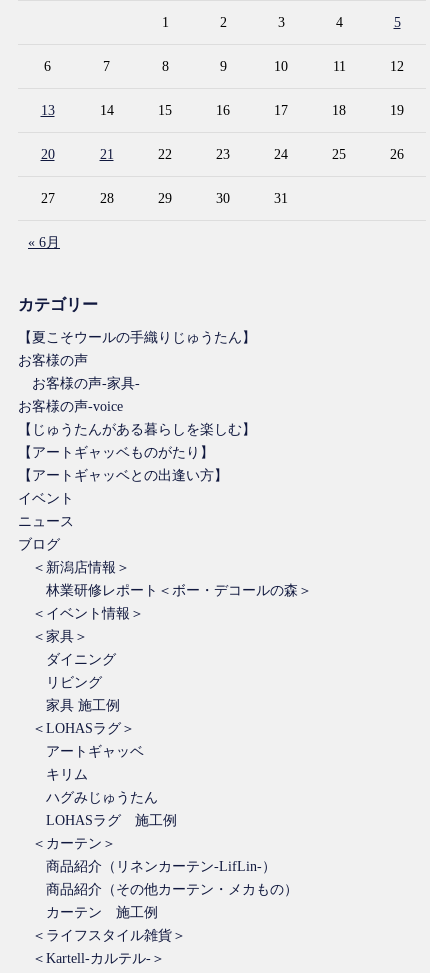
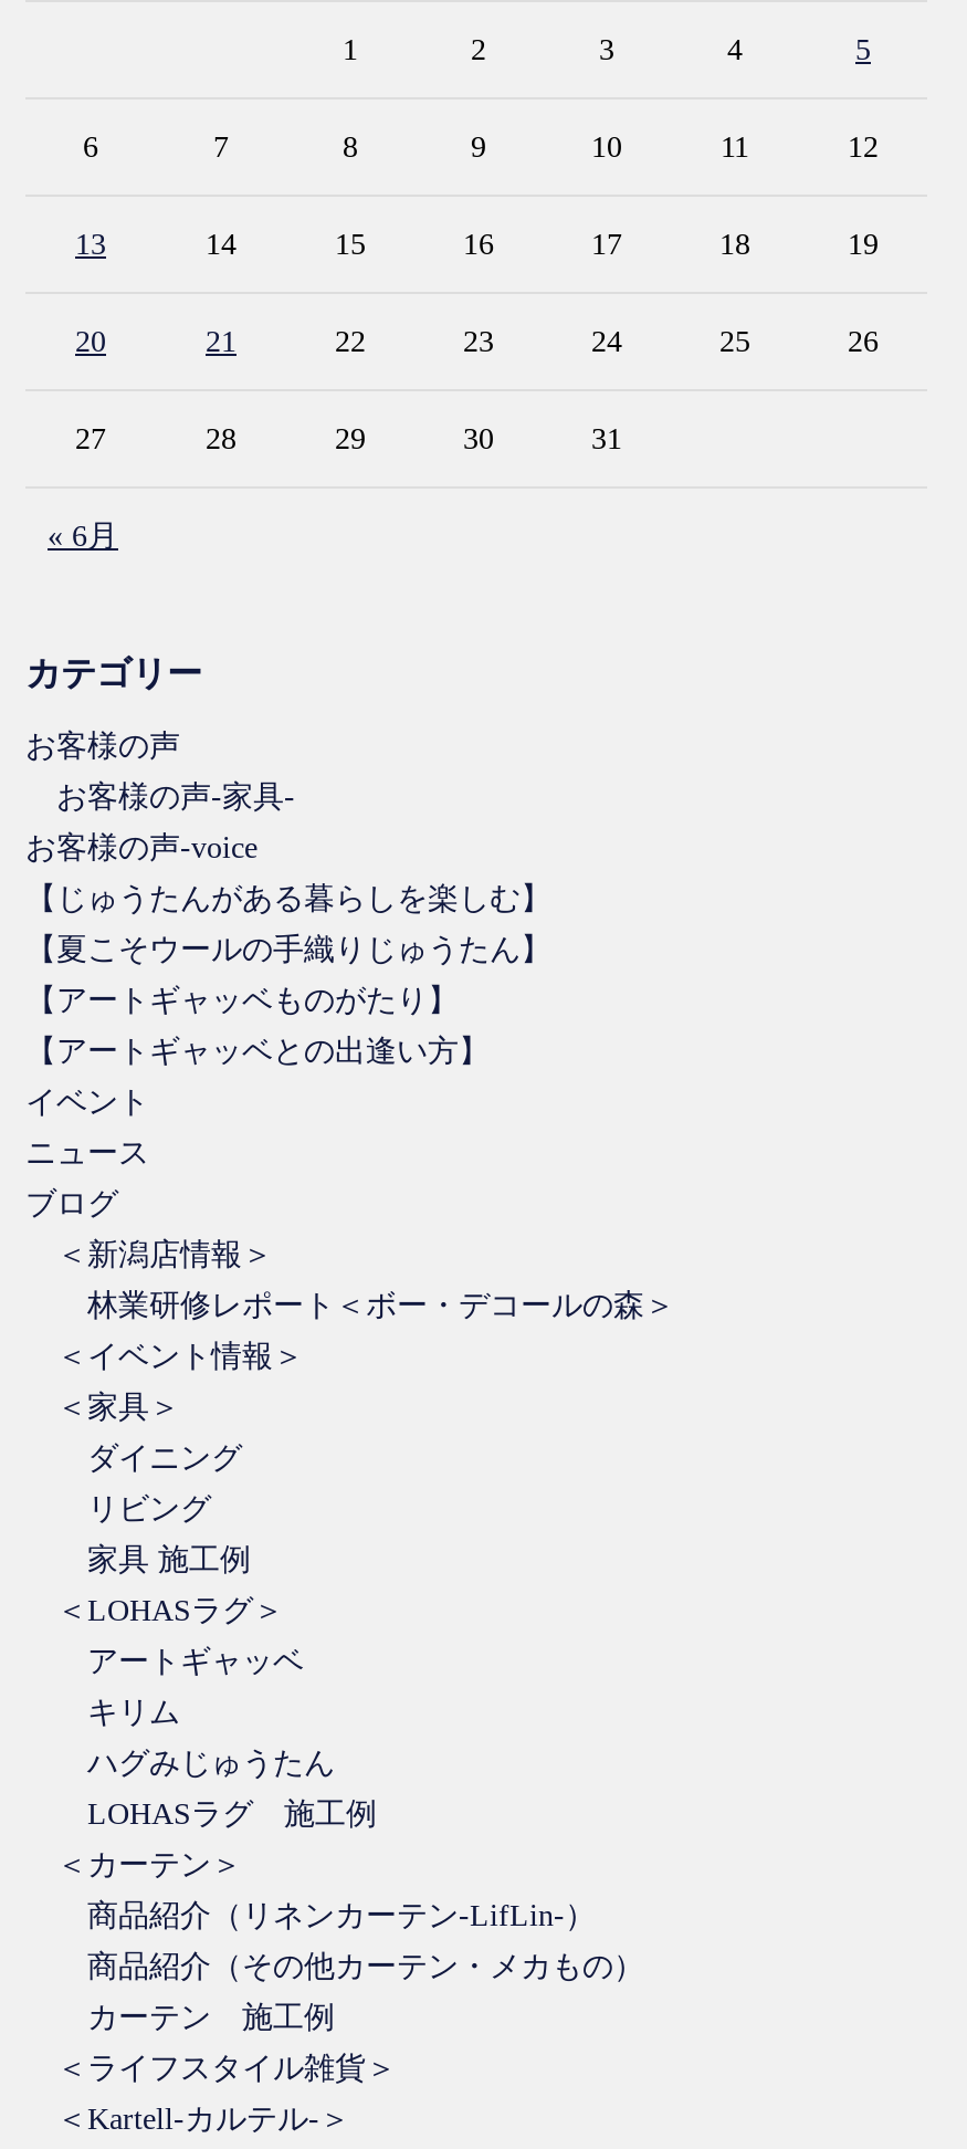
moved down: 【夏こそウールの手織りじゅうたん】

moved up: お客様の声 | お客様の声-家具- | お客様の声-voice | 【じゅうたんがある暮らしを楽しむ】
